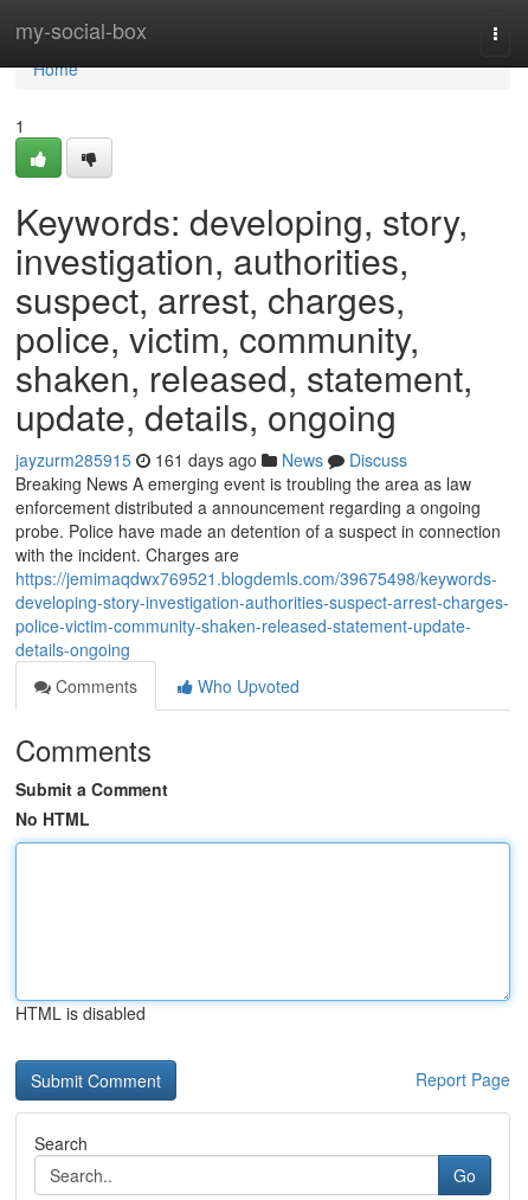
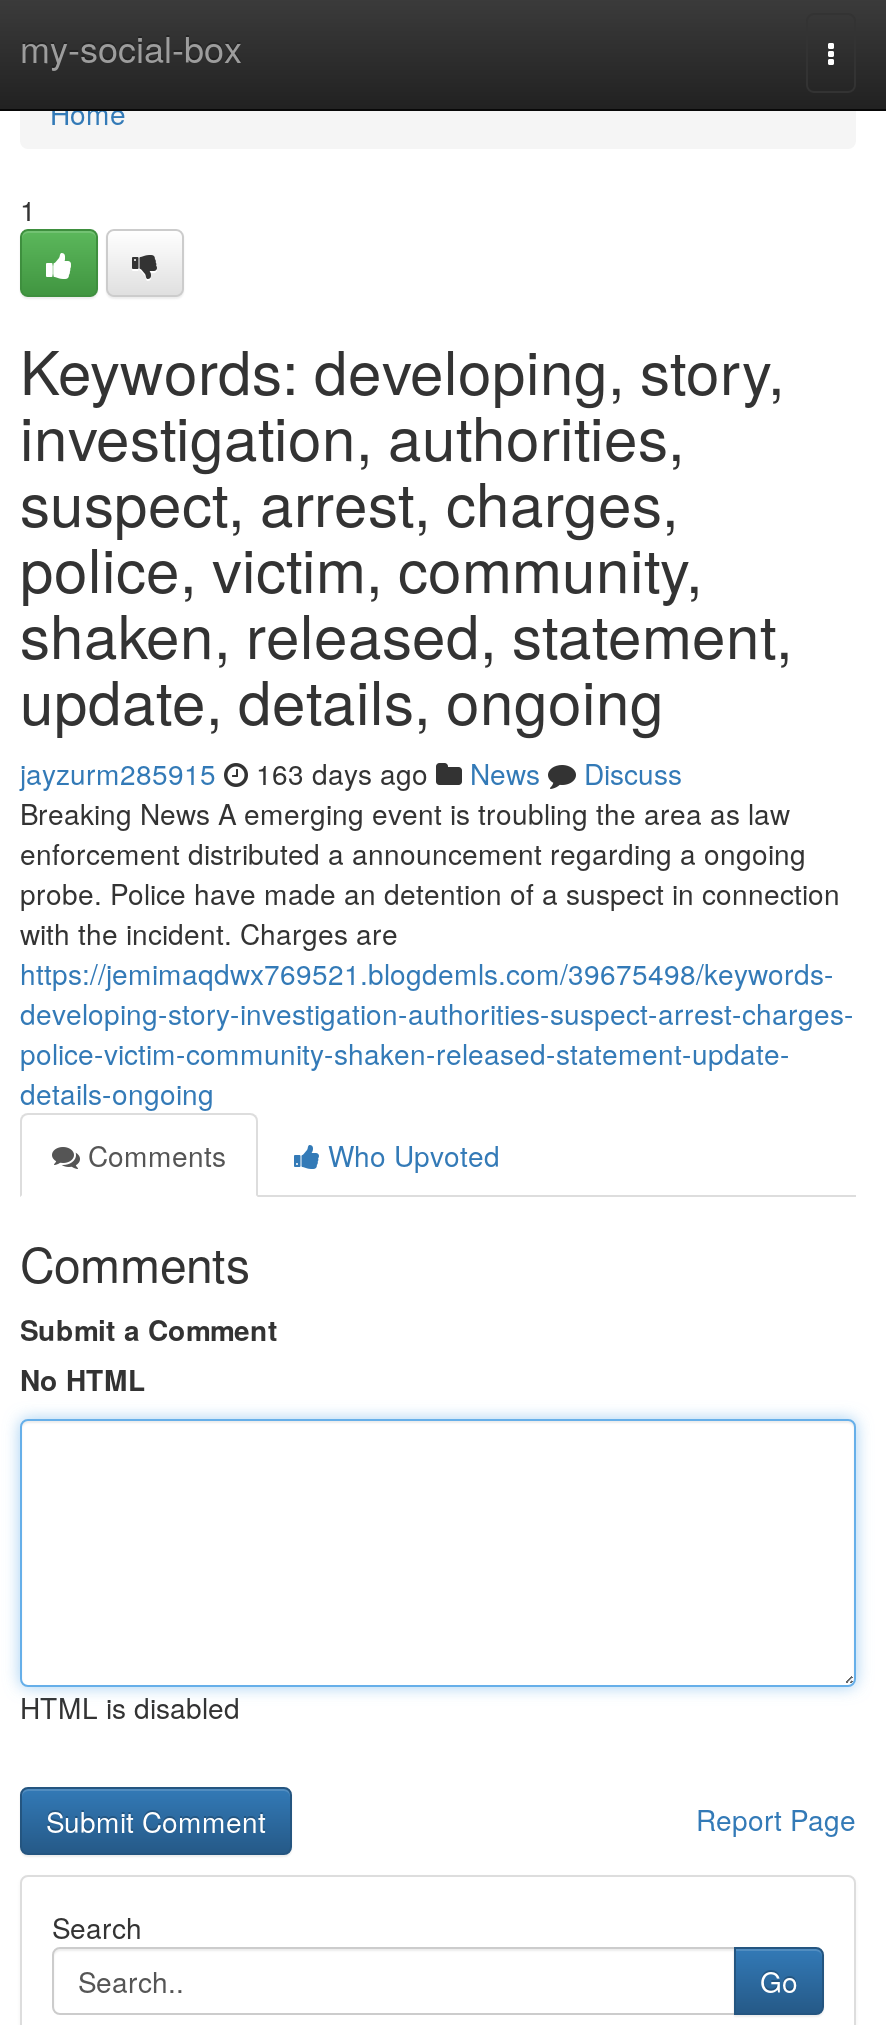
- jayzurm285915 161 days ago News Discuss
+ jayzurm285915 163 days ago News Discuss
